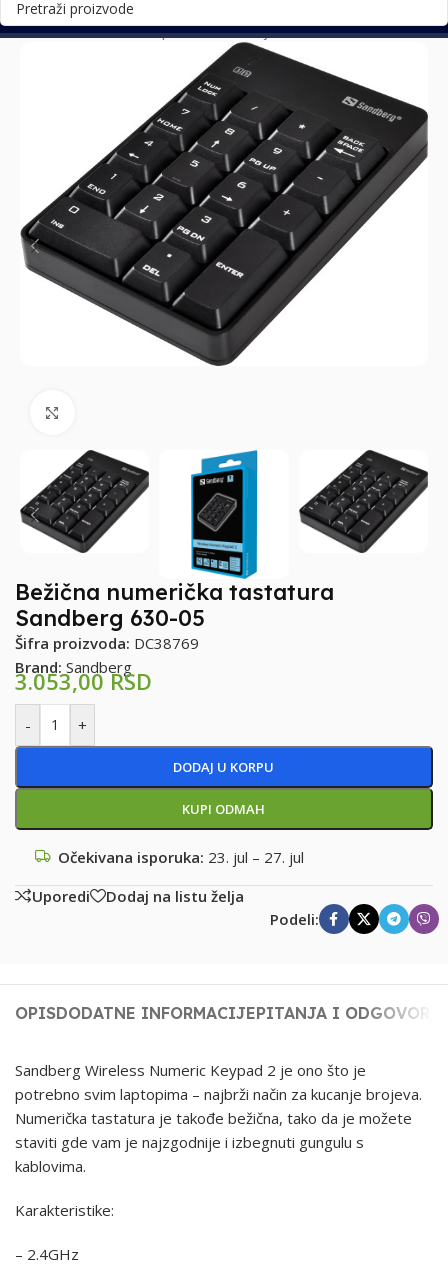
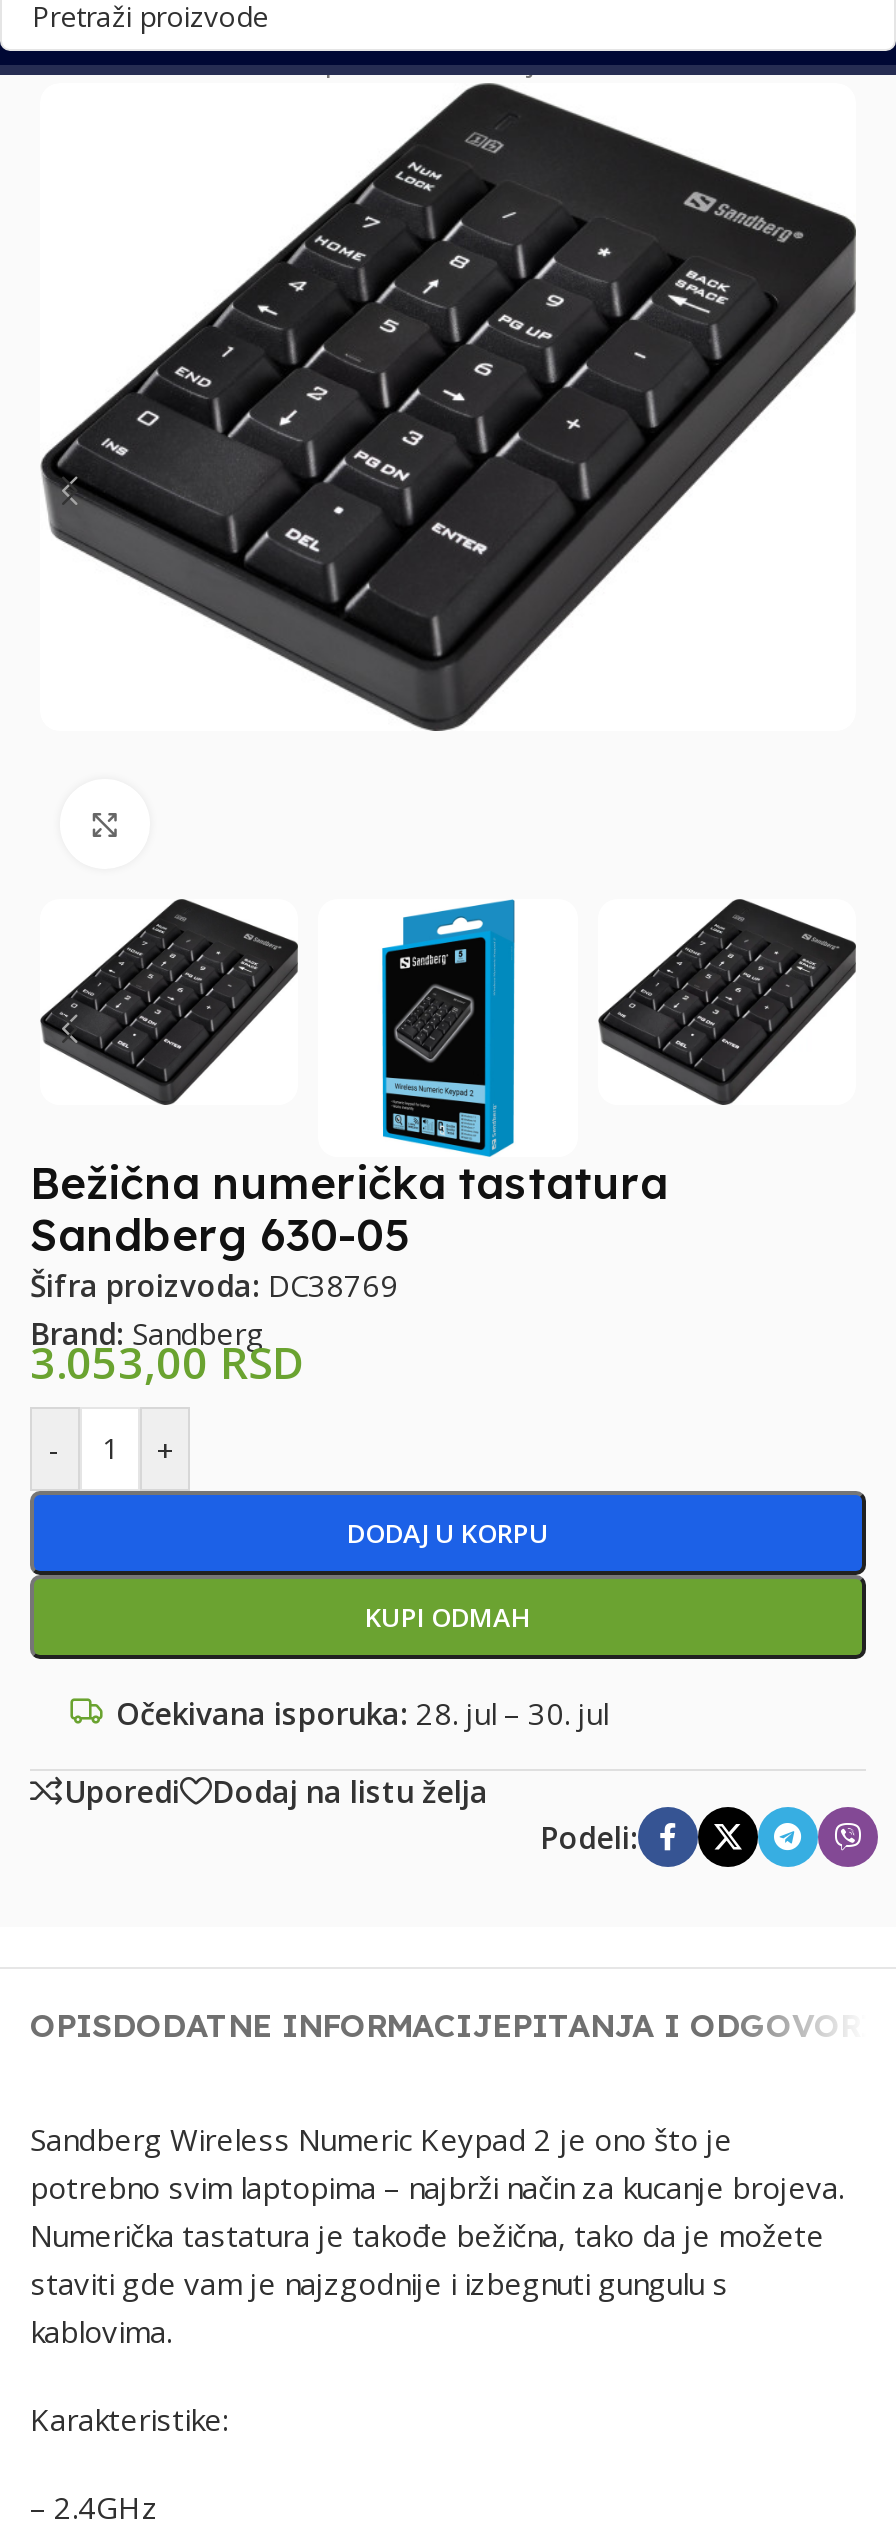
- Očekivana isporuka: 23. jul – 27. jul
+ Očekivana isporuka: 28. jul – 30. jul
